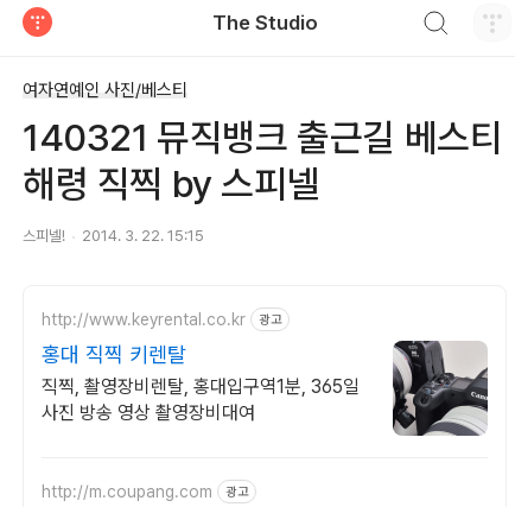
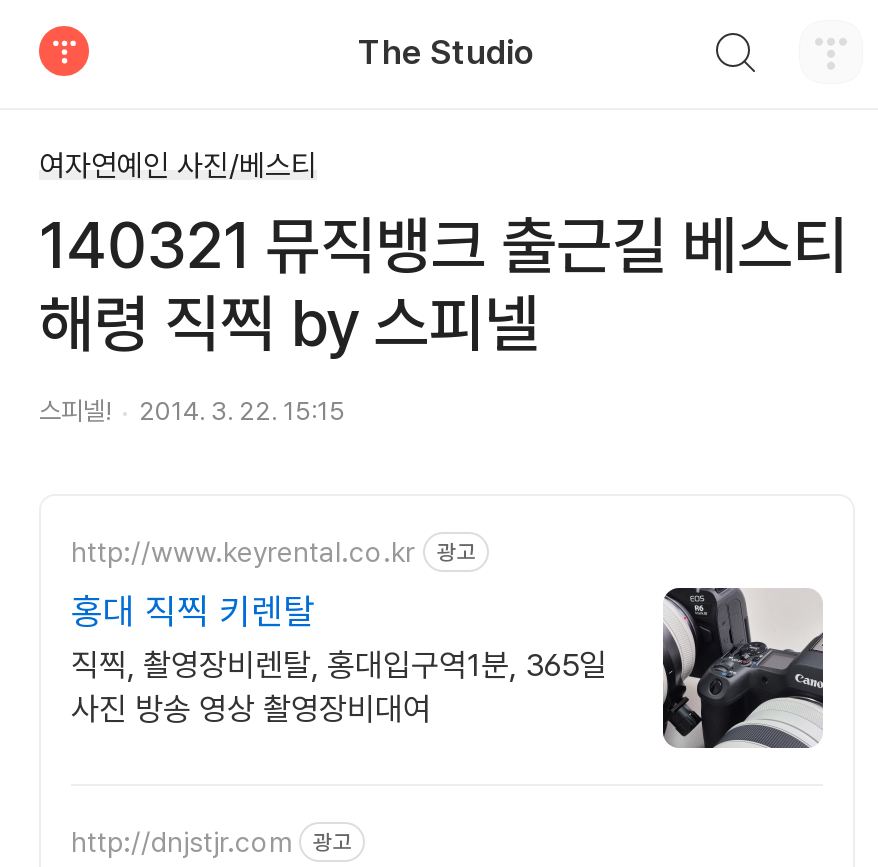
- http://m.coupang.com
+ http://dnjstjr.com
